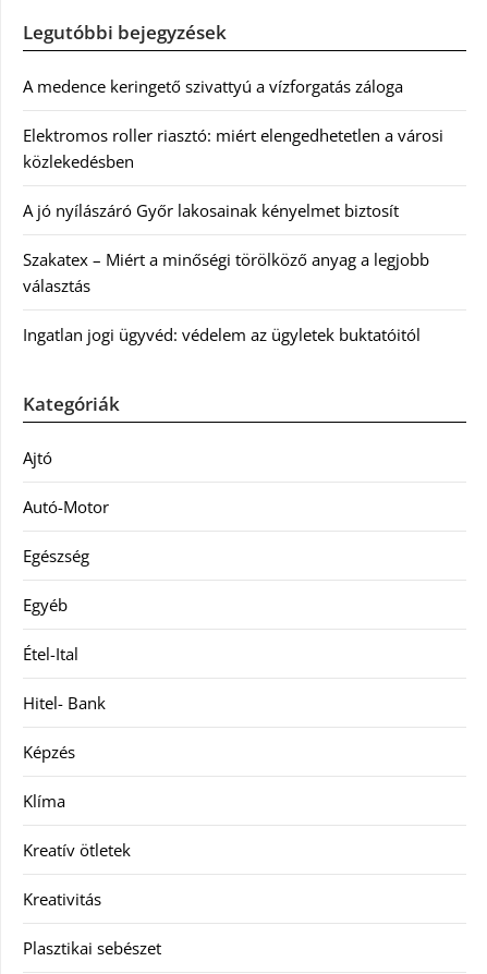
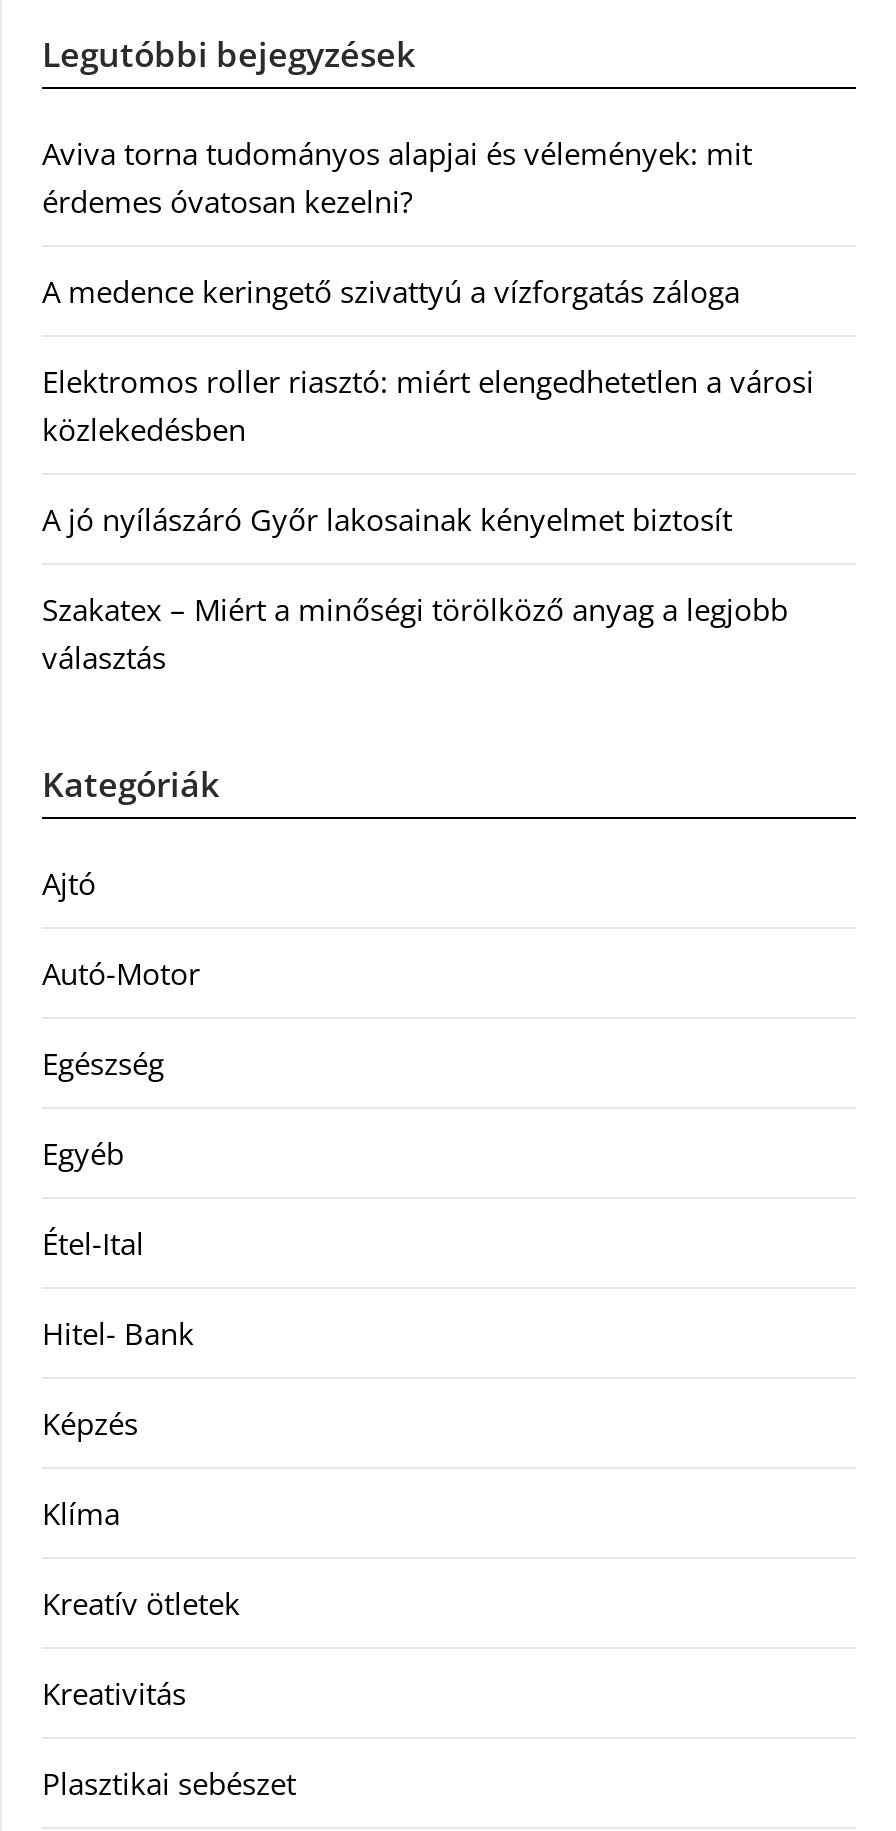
+ Aviva torna tudományos alapjai és vélemények: mit
+ érdemes óvatosan kezelni?

moved down: A medence keringető szivattyú a vízforgatás záloga | Elektromos roller riasztó: miért elengedhetetlen a városi | közlekedésben | A jó nyílászáró Győr lakosainak kényelmet biztosít | Szakatex – Miért a minőségi törölköző anyag a legjobb | választás

- Ingatlan jogi ügyvéd: védelem az ügyletek buktatóitól
